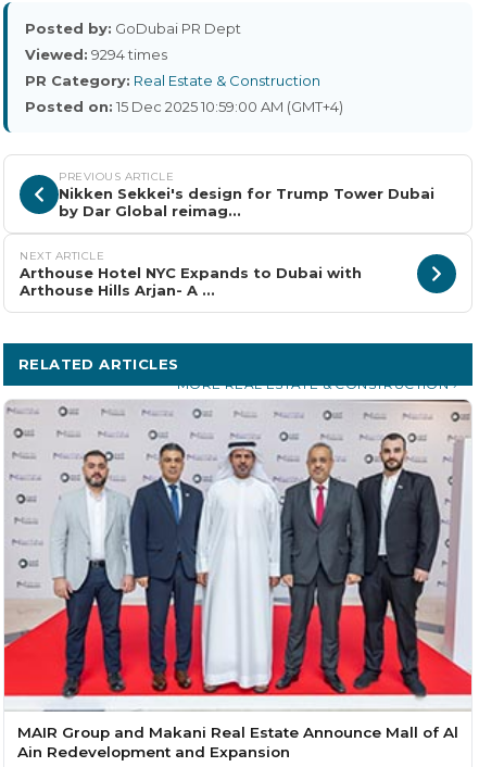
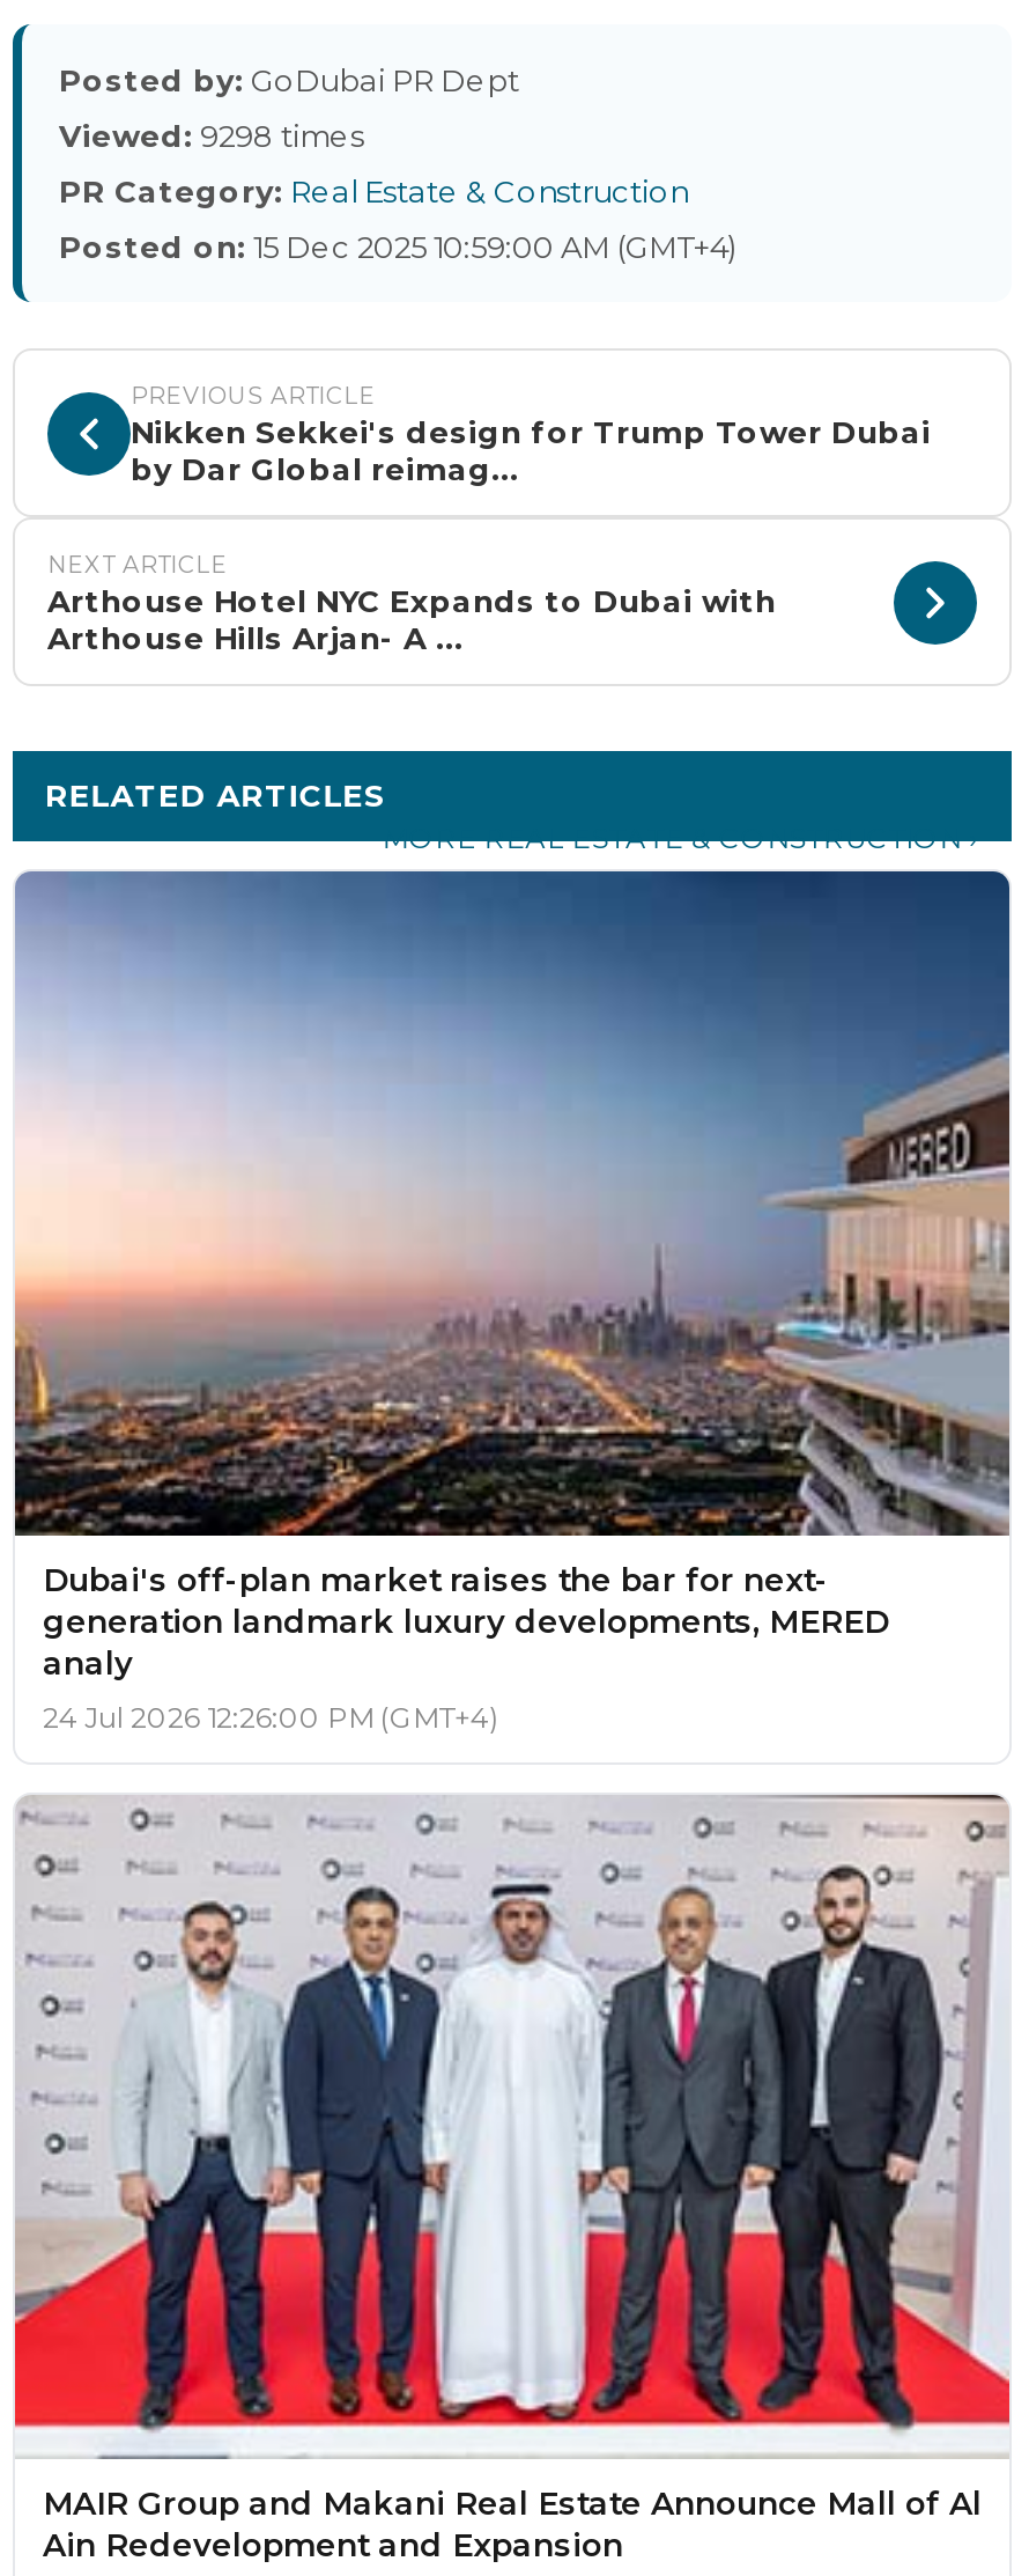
- Viewed: 9294 times
+ Viewed: 9298 times

+ [image]
+ Dubai's off-plan market raises the bar for next-
+ generation landmark luxury developments, MERED
+ analy
+ 24 Jul 2026 12:26:00 PM (GMT+4)
